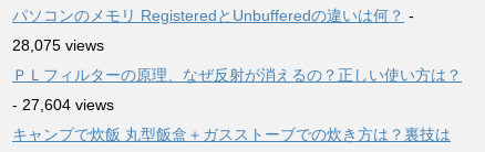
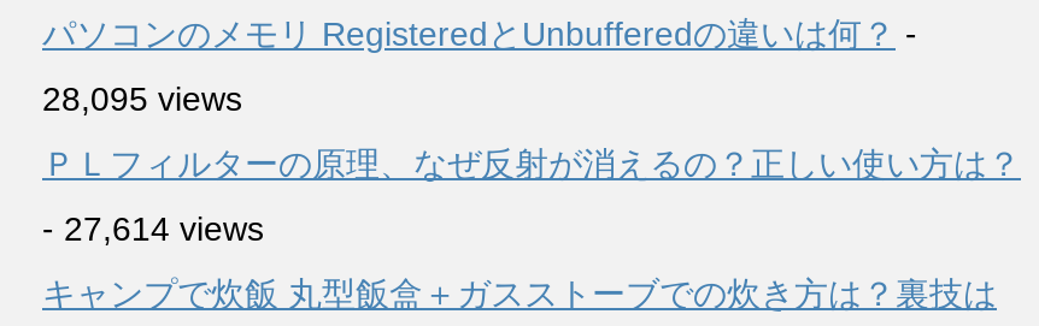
- 28,075 views
+ 28,095 views

- - 27,604 views
+ - 27,614 views
